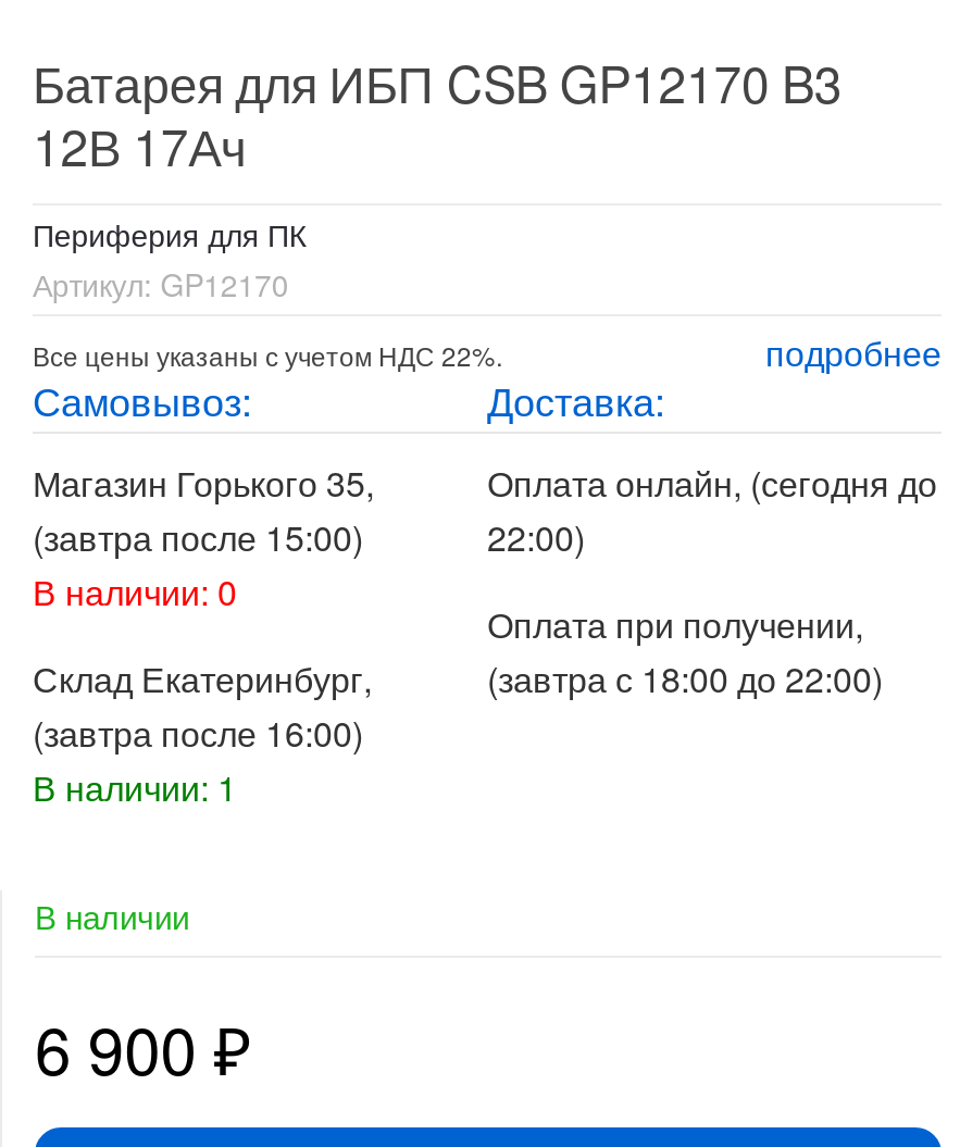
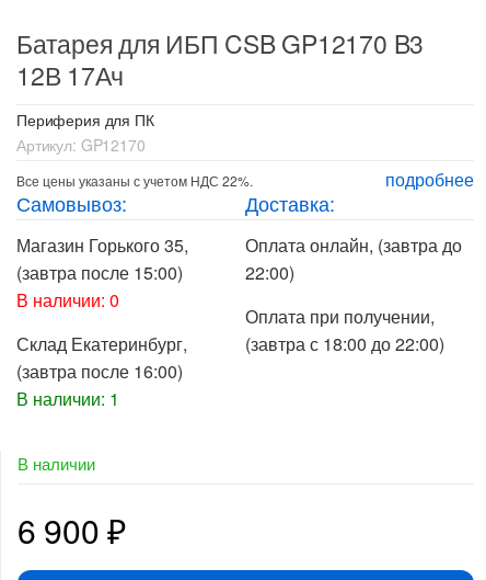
- Оплата онлайн, (сегодня до
+ Оплата онлайн, (завтра до
